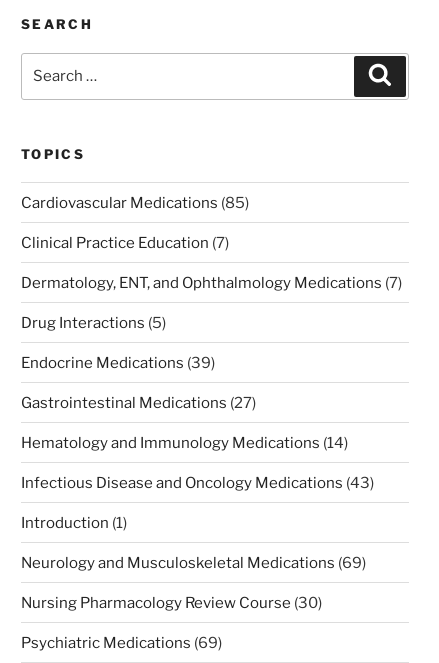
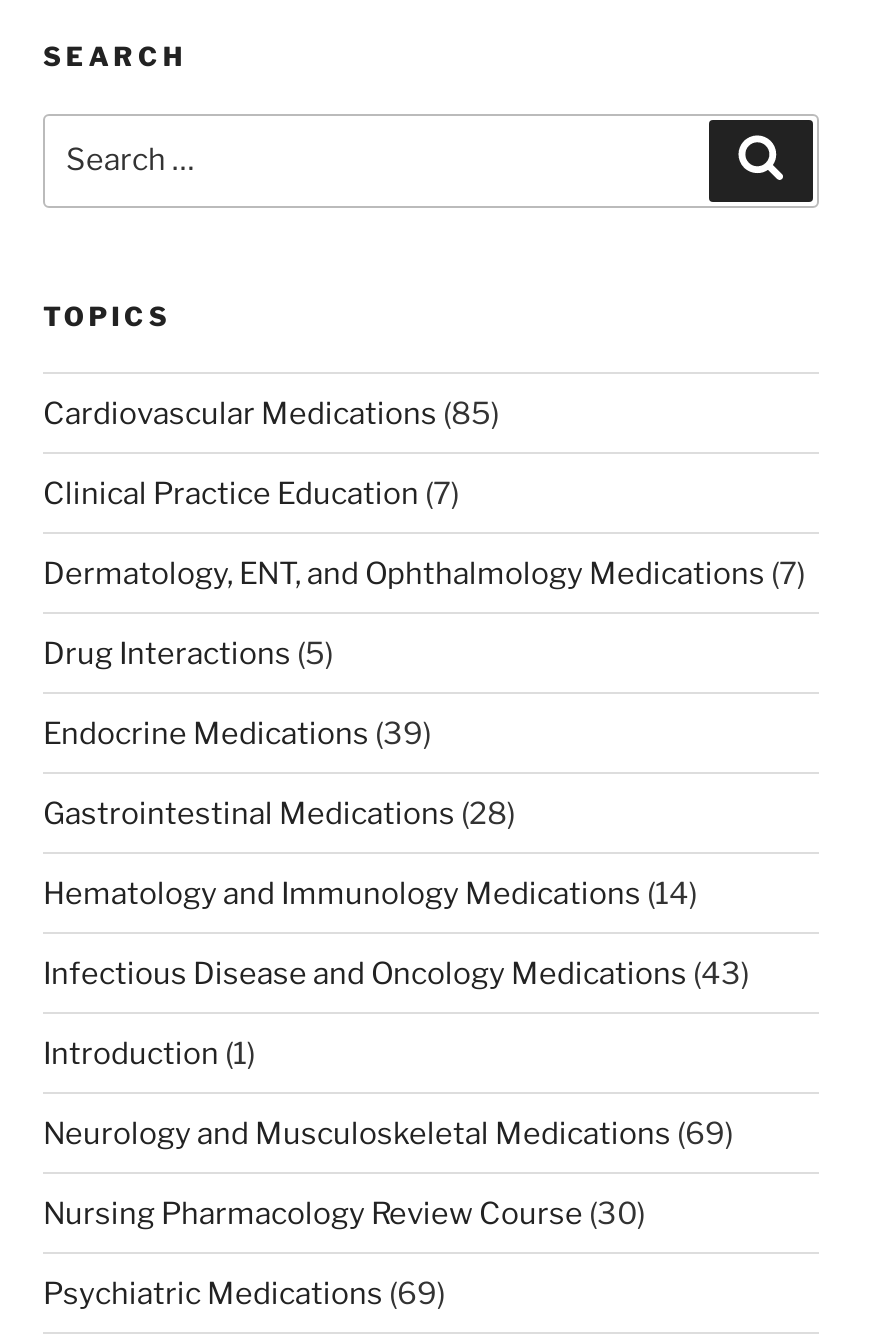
- Gastrointestinal Medications (27)
+ Gastrointestinal Medications (28)
